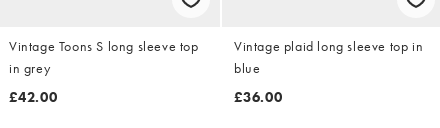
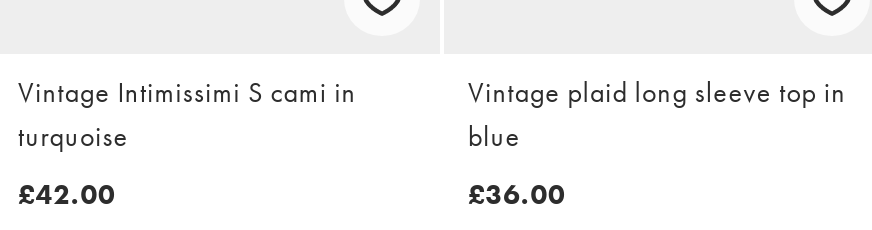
- Vintage Toons S long sleeve top
- in grey
+ Vintage Intimissimi S cami in
+ turquoise
